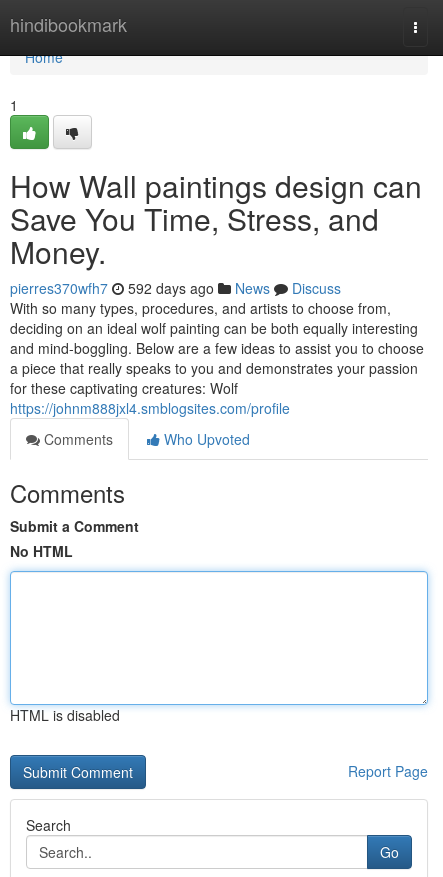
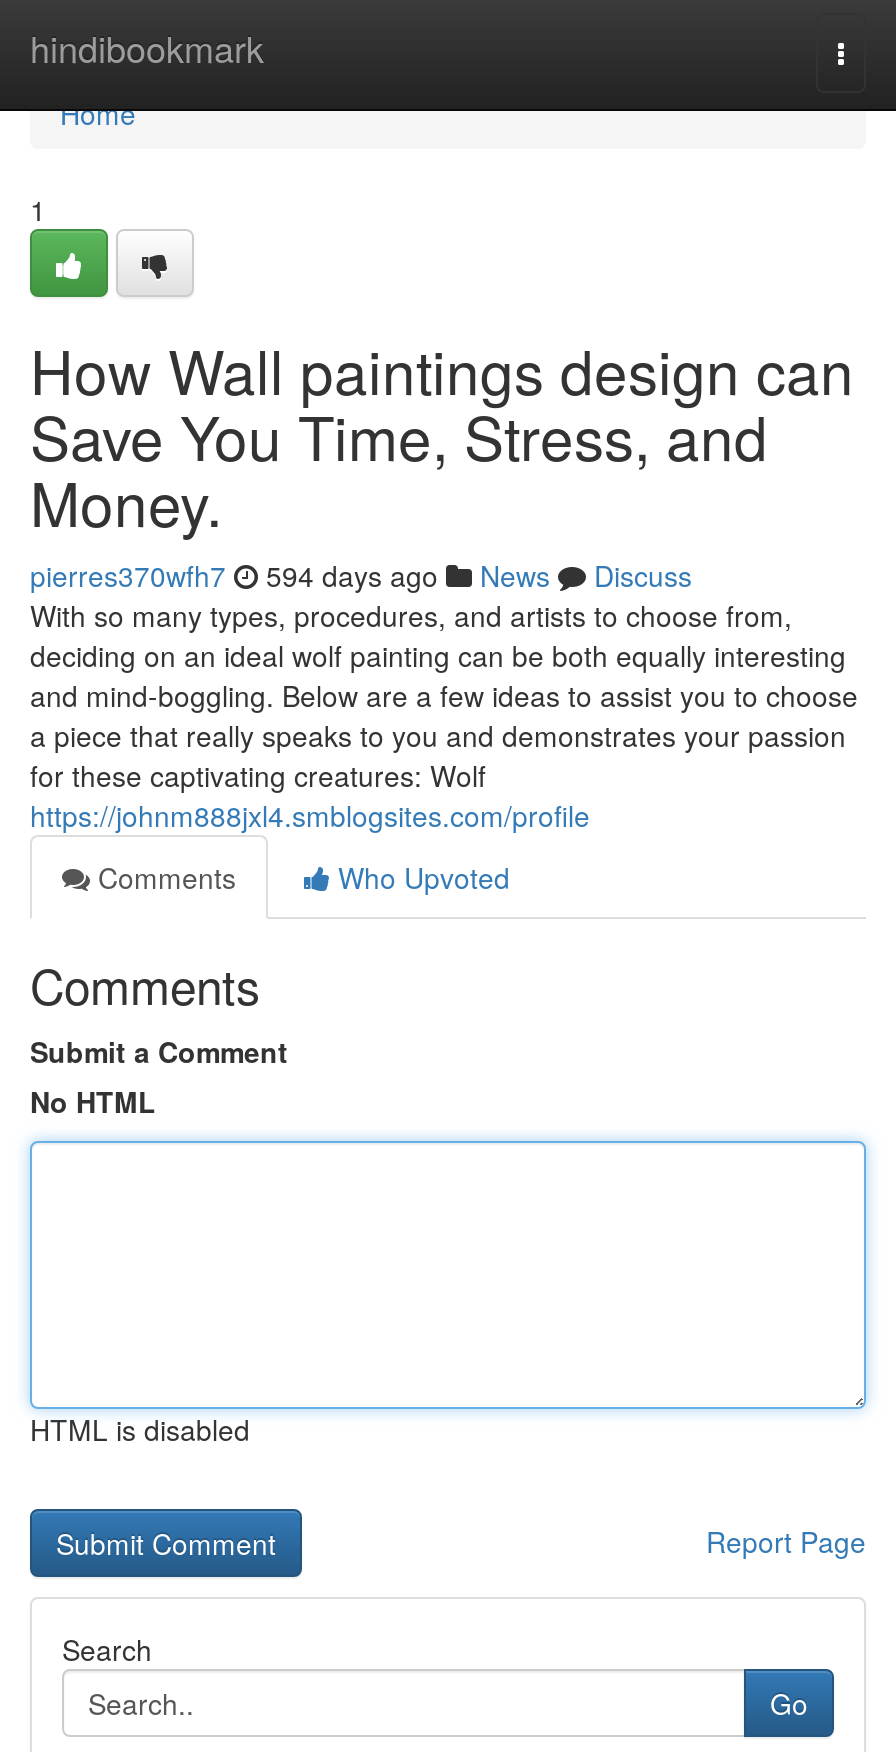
- pierres370wfh7 592 days ago News Discuss
+ pierres370wfh7 594 days ago News Discuss
